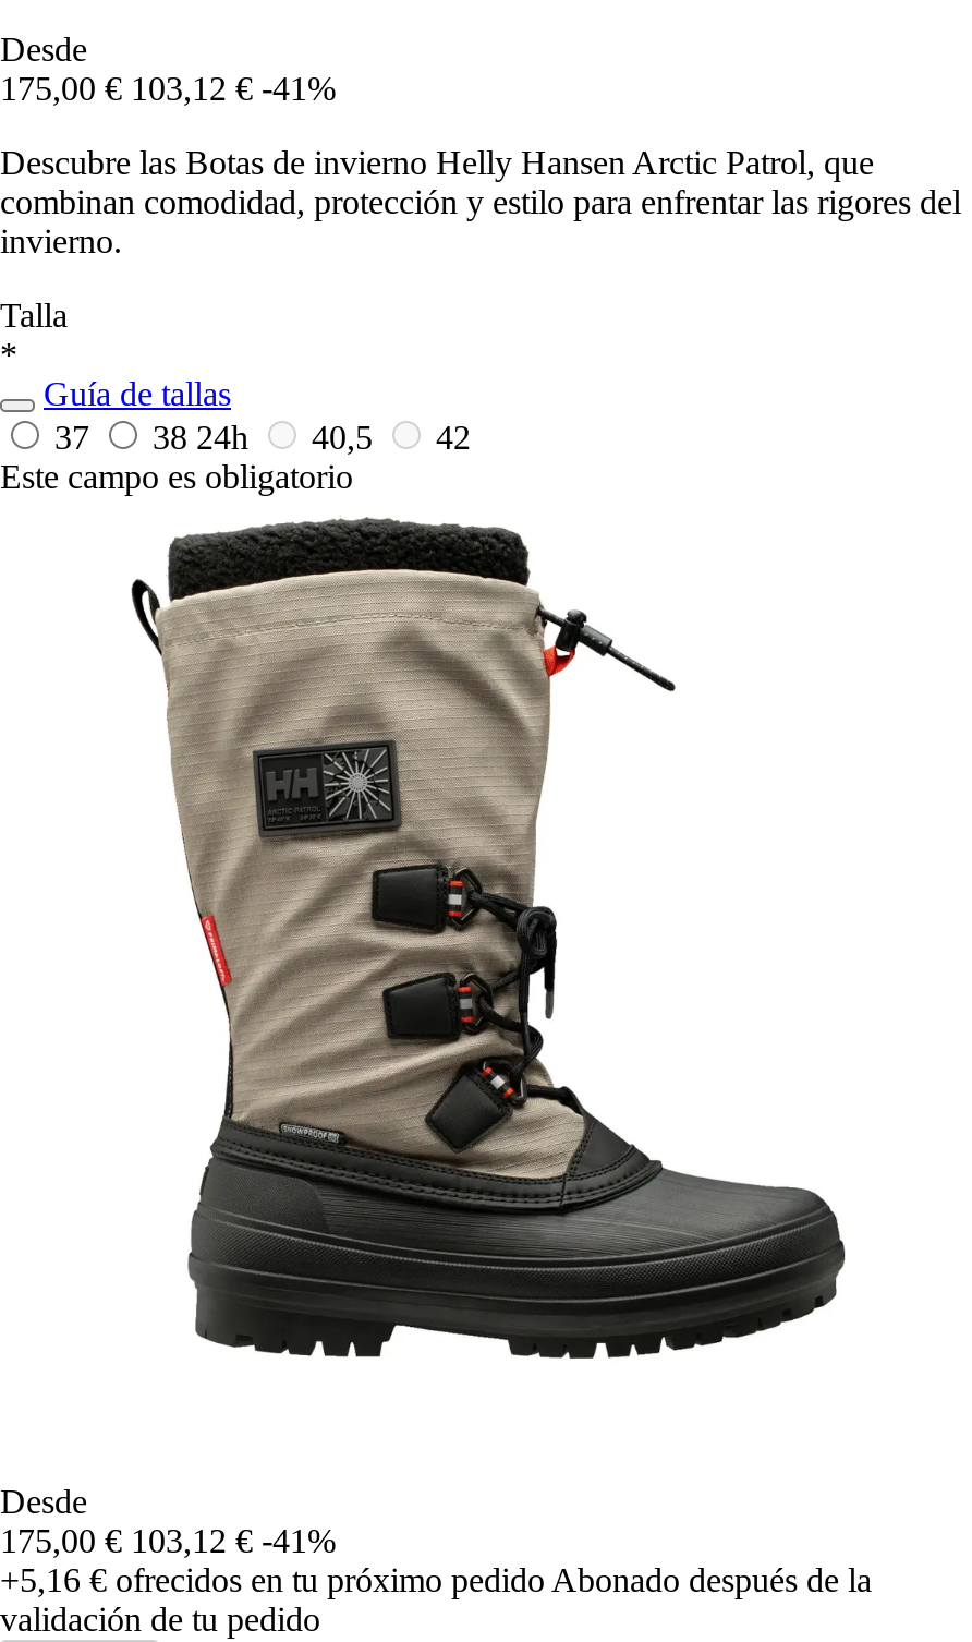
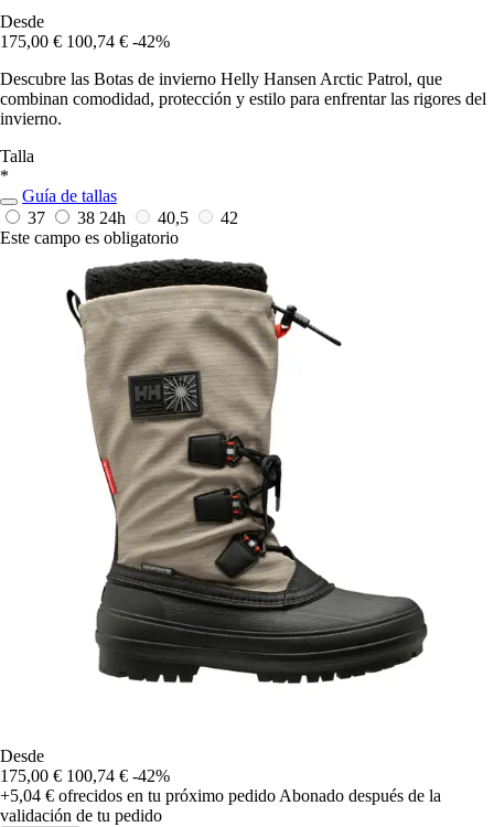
- 175,00 € 103,12 € -41%
+ 175,00 € 100,74 € -42%

- 175,00 € 103,12 € -41%
+ 175,00 € 100,74 € -42%

- +5,16 €ofrecidos en tu próximo pedido Abonado después de la
+ +5,04 €ofrecidos en tu próximo pedido Abonado después de la
